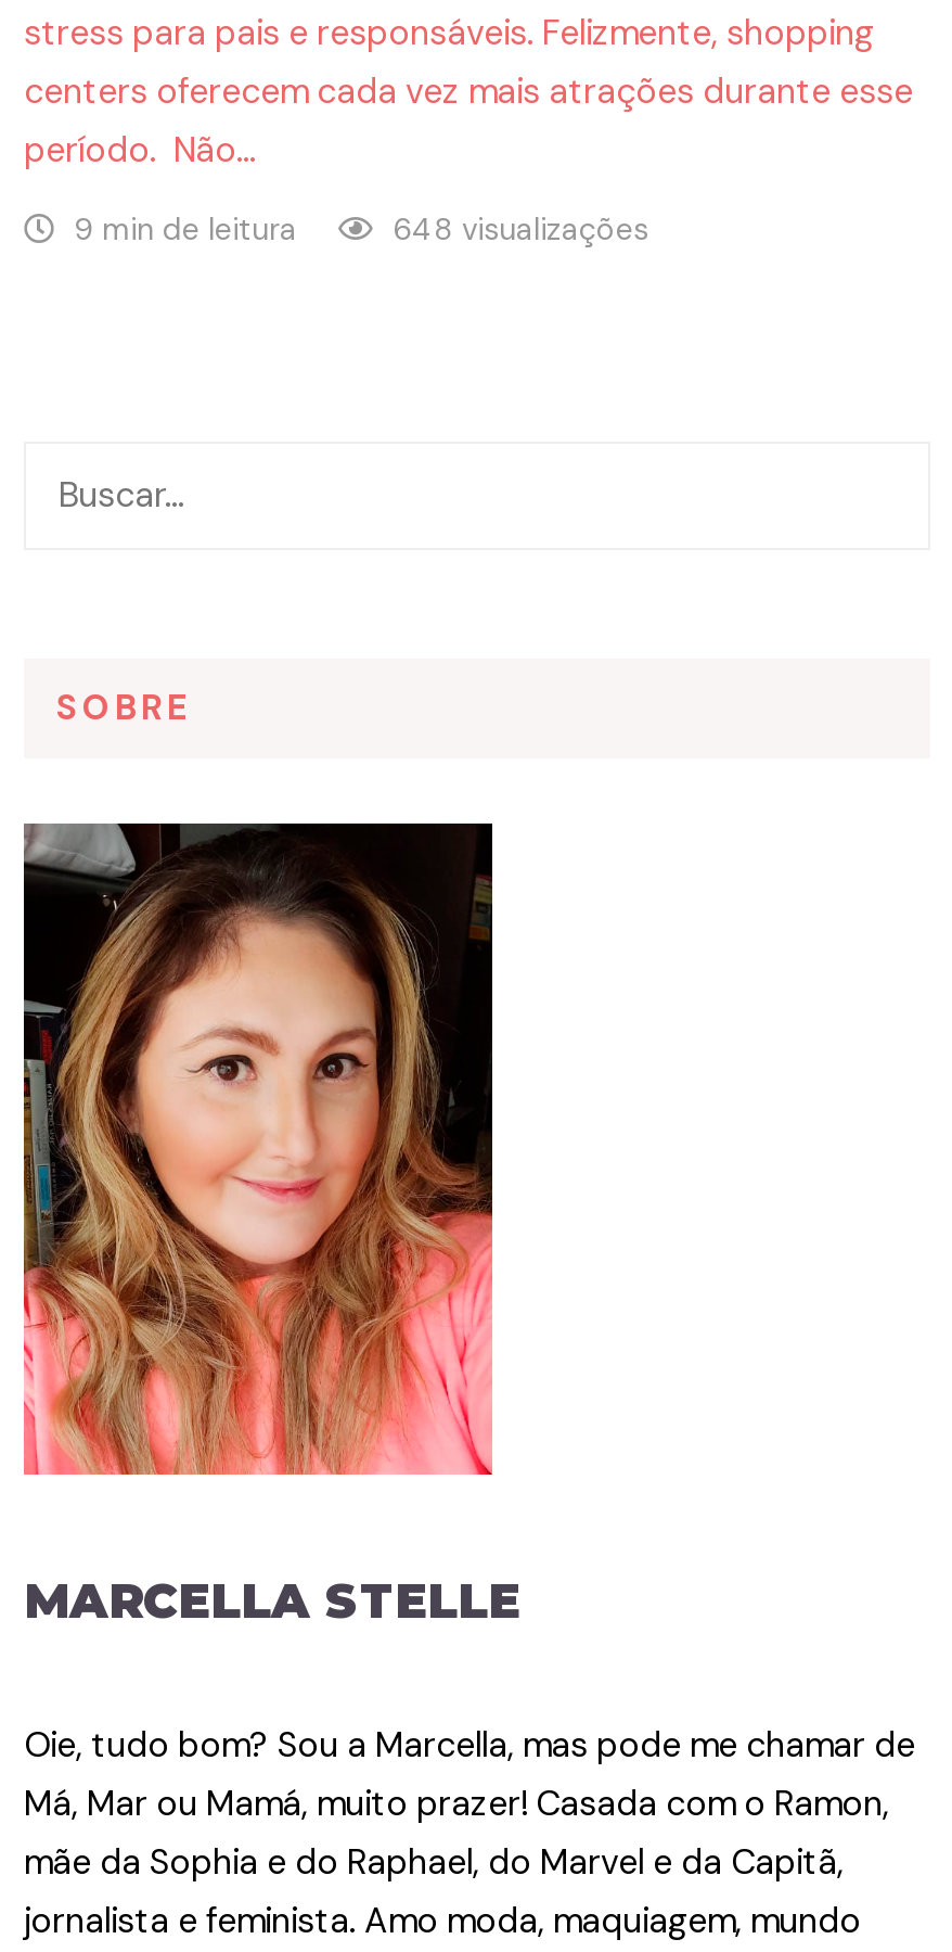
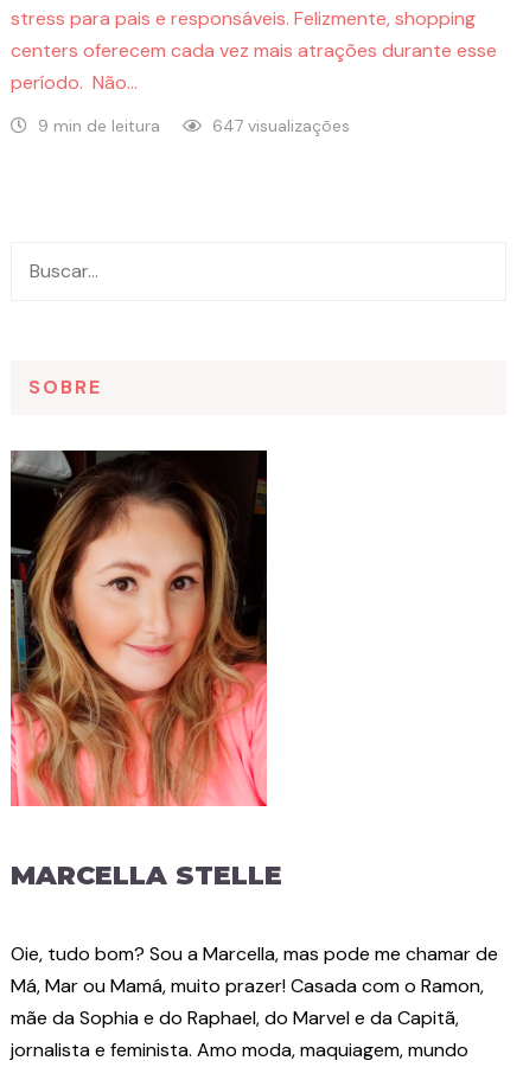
- 648 visualizações
+ 647 visualizações
